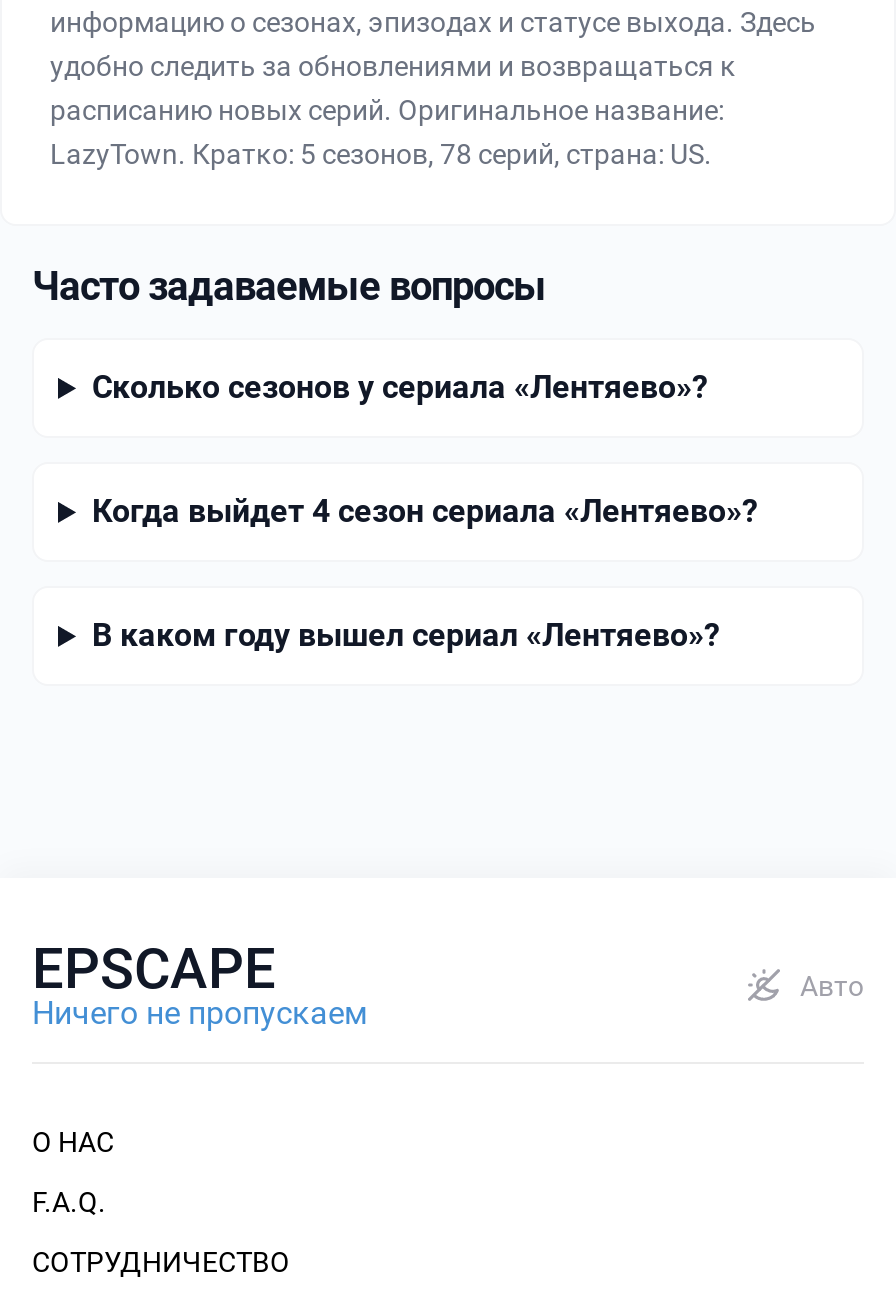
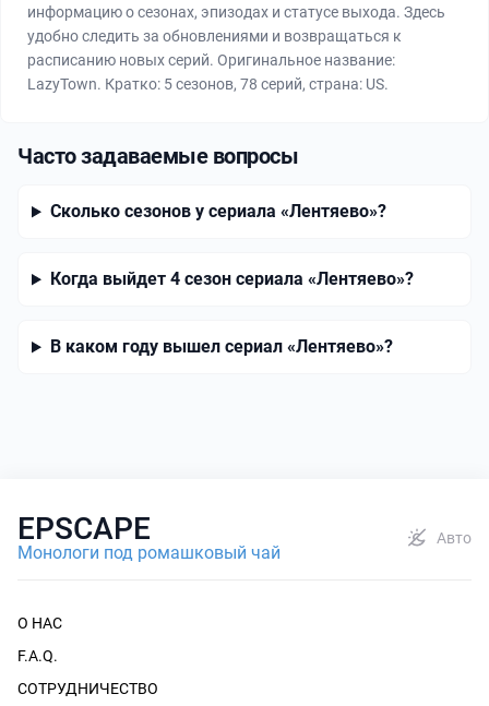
- Ничего не пропускаем
+ Монологи под ромашковый чай
